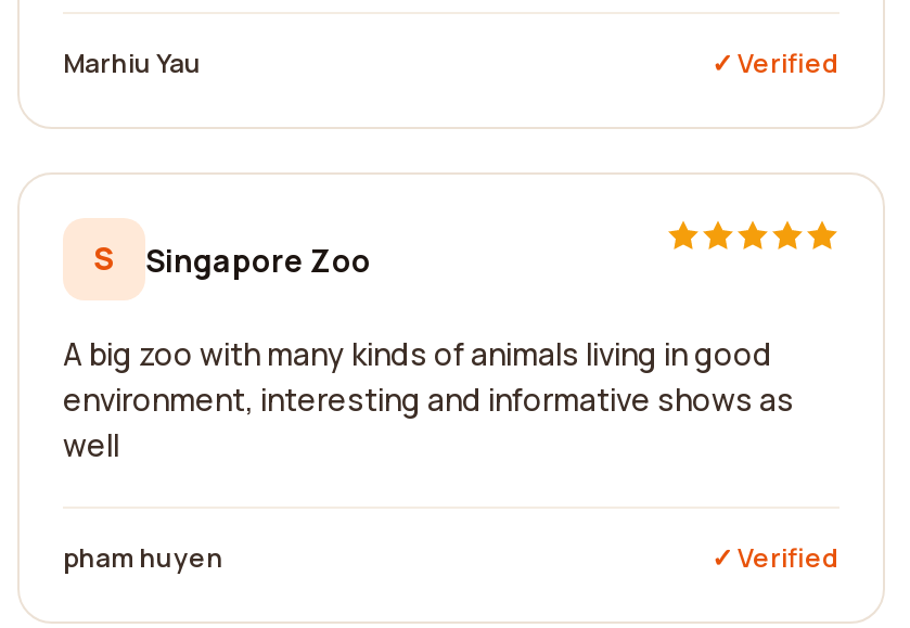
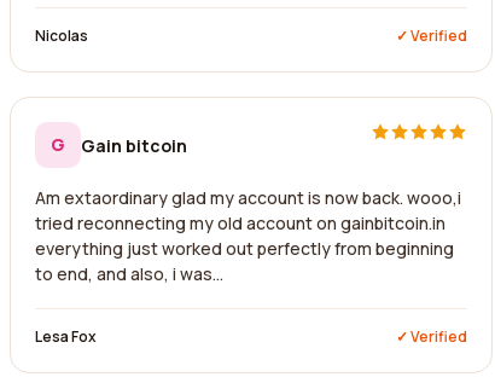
- Marhiu Yau
+ Nicolas

- S
- Singapore Zoo
+ G
+ Gain bitcoin

- A big zoo with many kinds of animals living in good
- environment, interesting and informative shows as
- well
+ Am extaordinary glad my account is now back. wooo,i
+ tried reconnecting my old account on gainbitcoin.in
+ everything just worked out perfectly from beginning
+ to end, and also, i was...

- pham huyen
+ Lesa Fox
